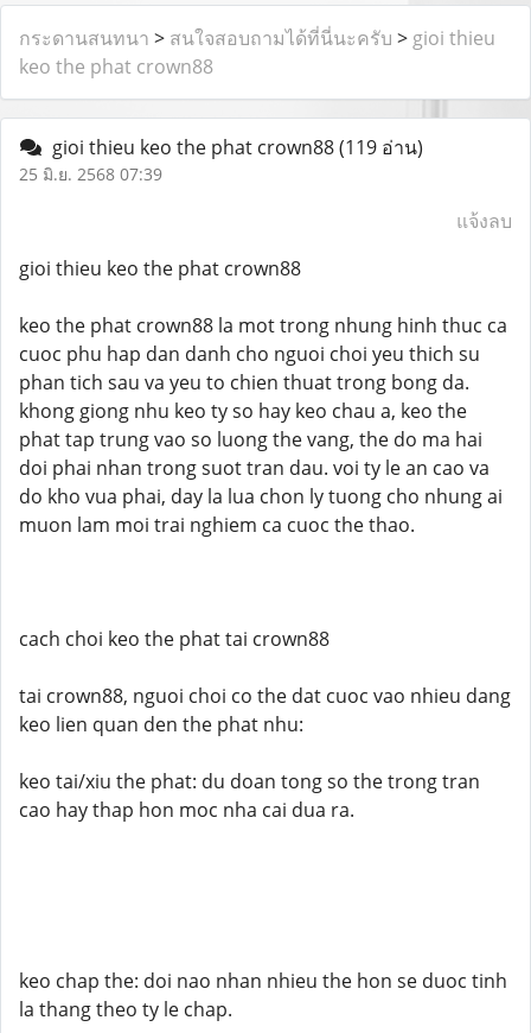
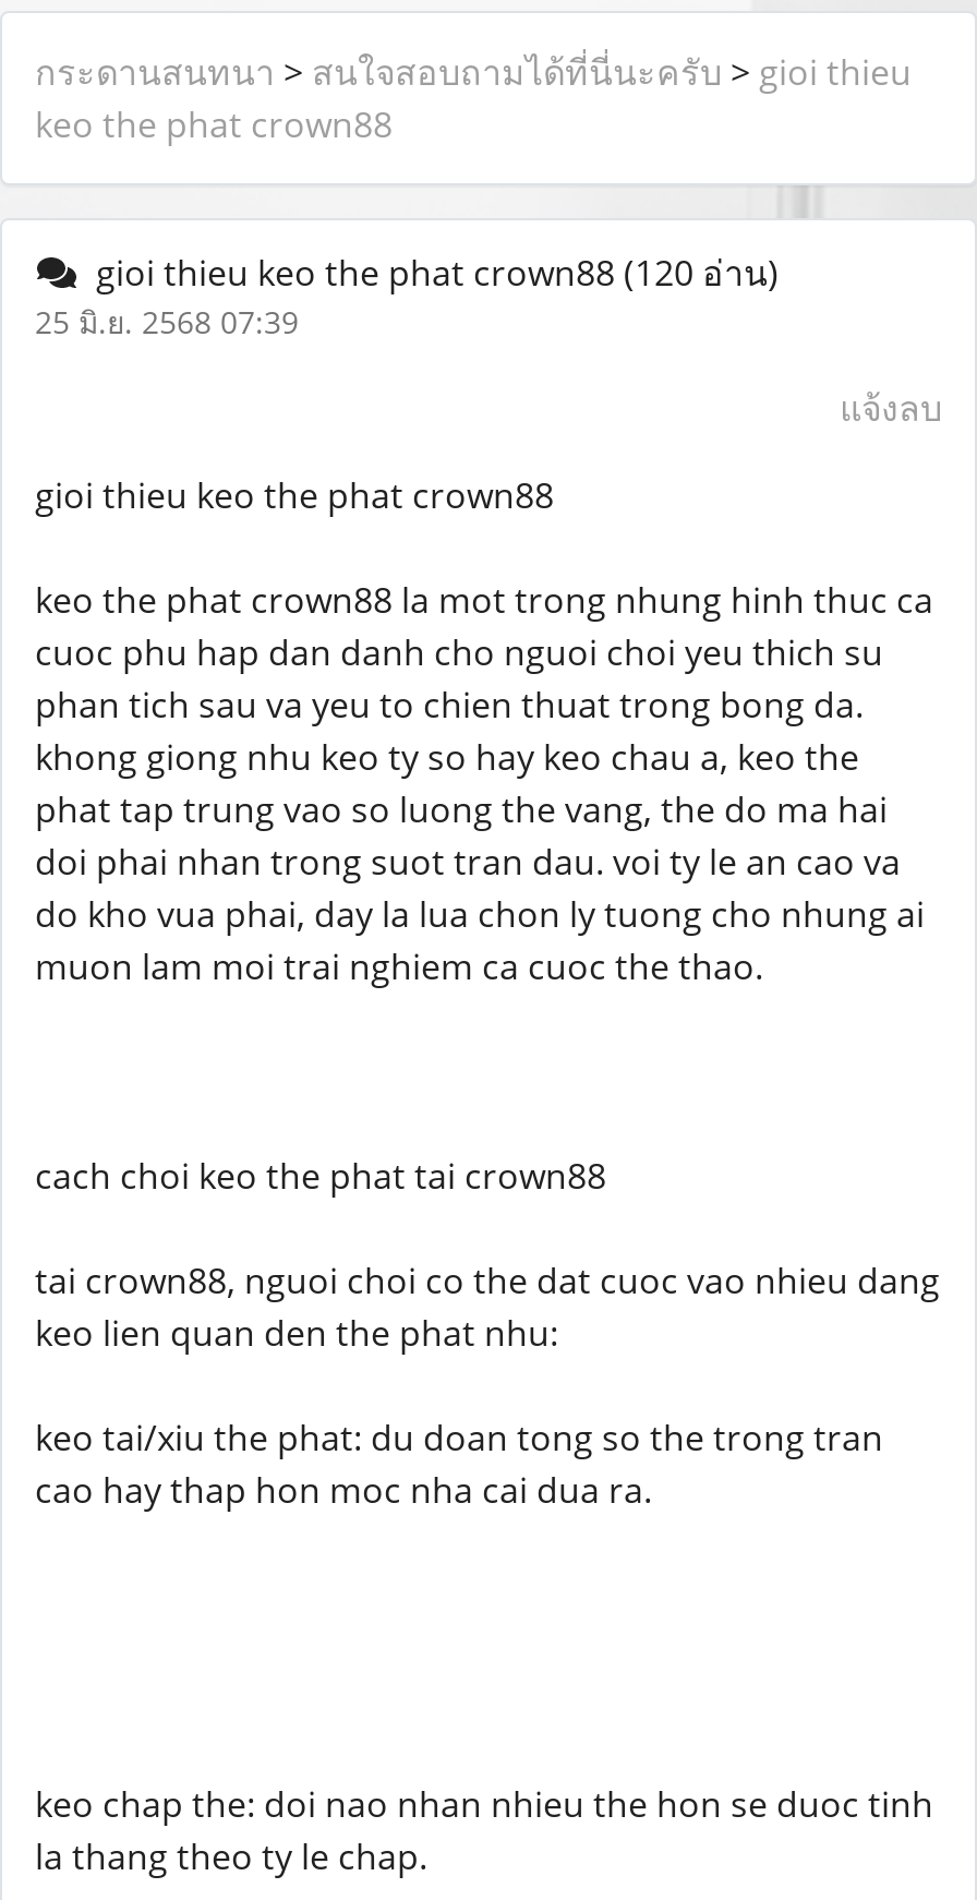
- gioi thieu keo the phat crown88 (119 อ่าน)
+ gioi thieu keo the phat crown88 (120 อ่าน)
